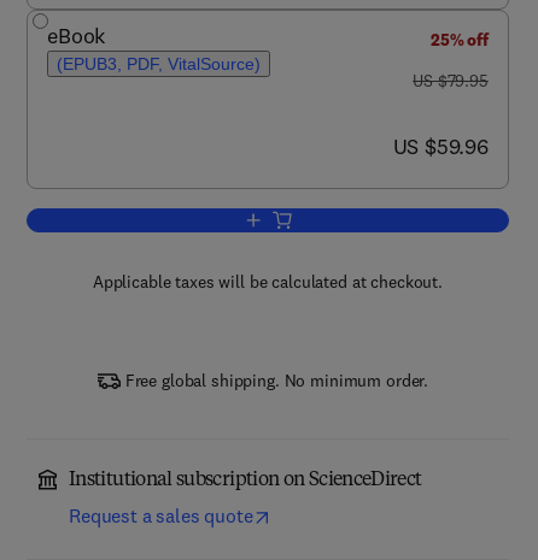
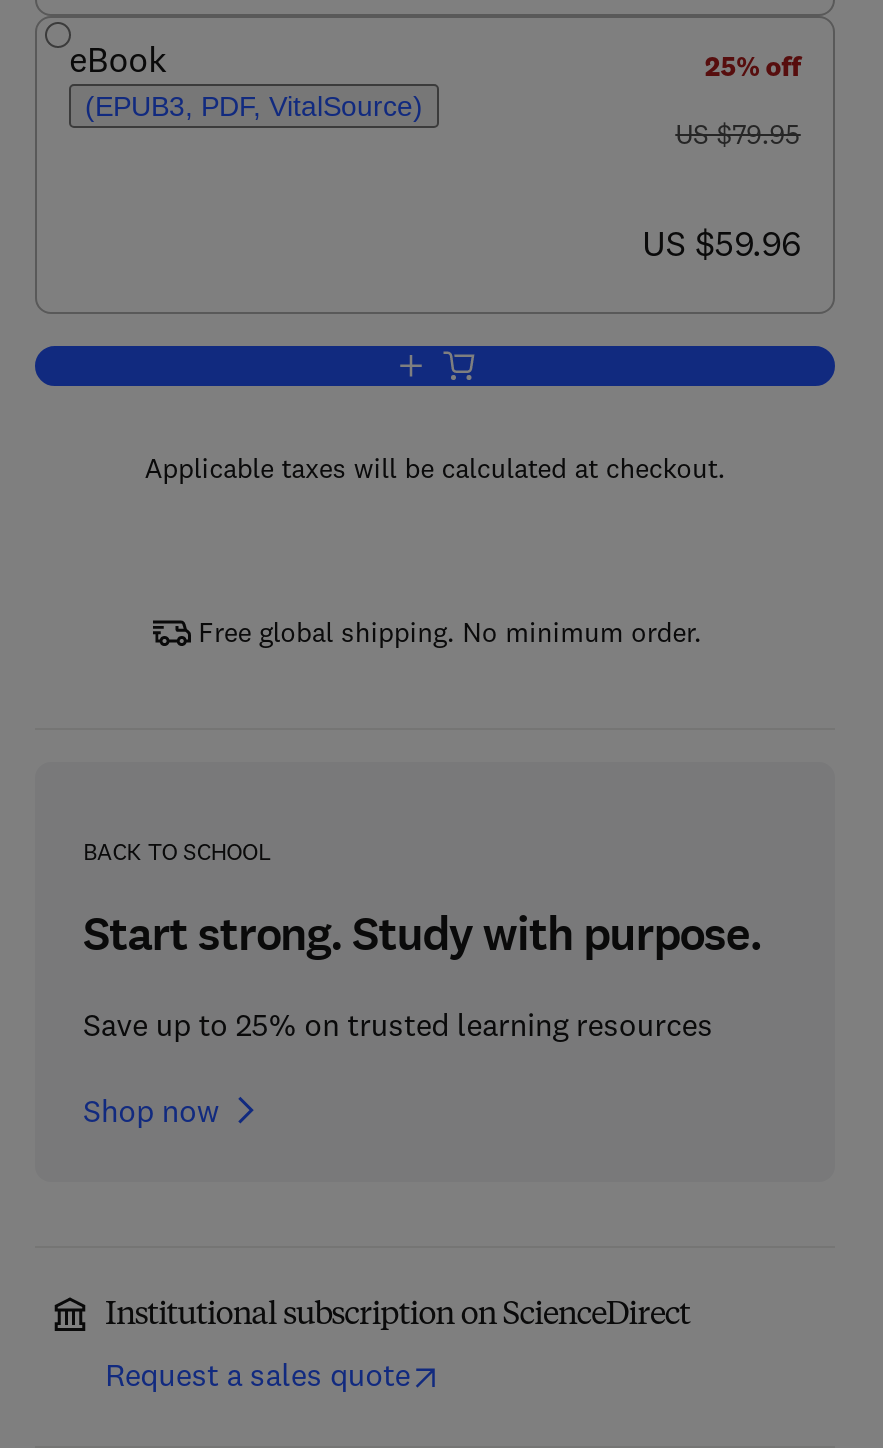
+ BACK TO SCHOOL
+ Start strong. Study with purpose.
+ Save up to 25% on trusted learning resources
+ Shop now
